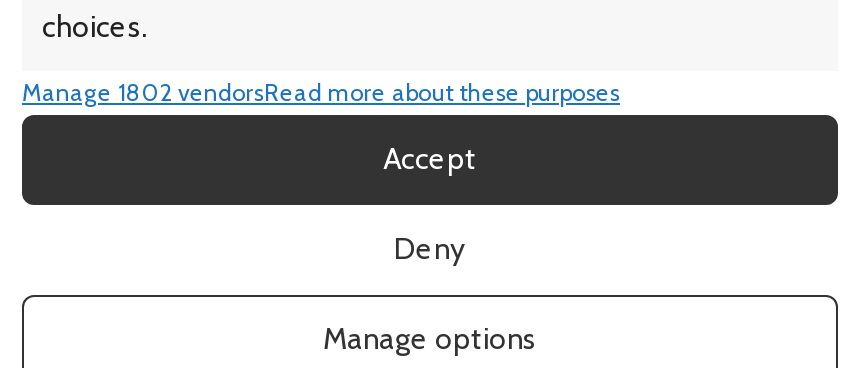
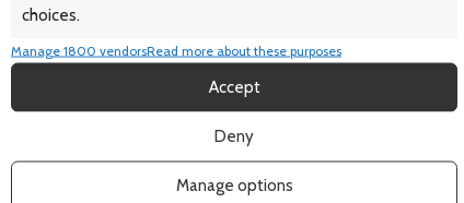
- Manage 1802 vendorsRead more about these purposes
+ Manage 1800 vendorsRead more about these purposes
